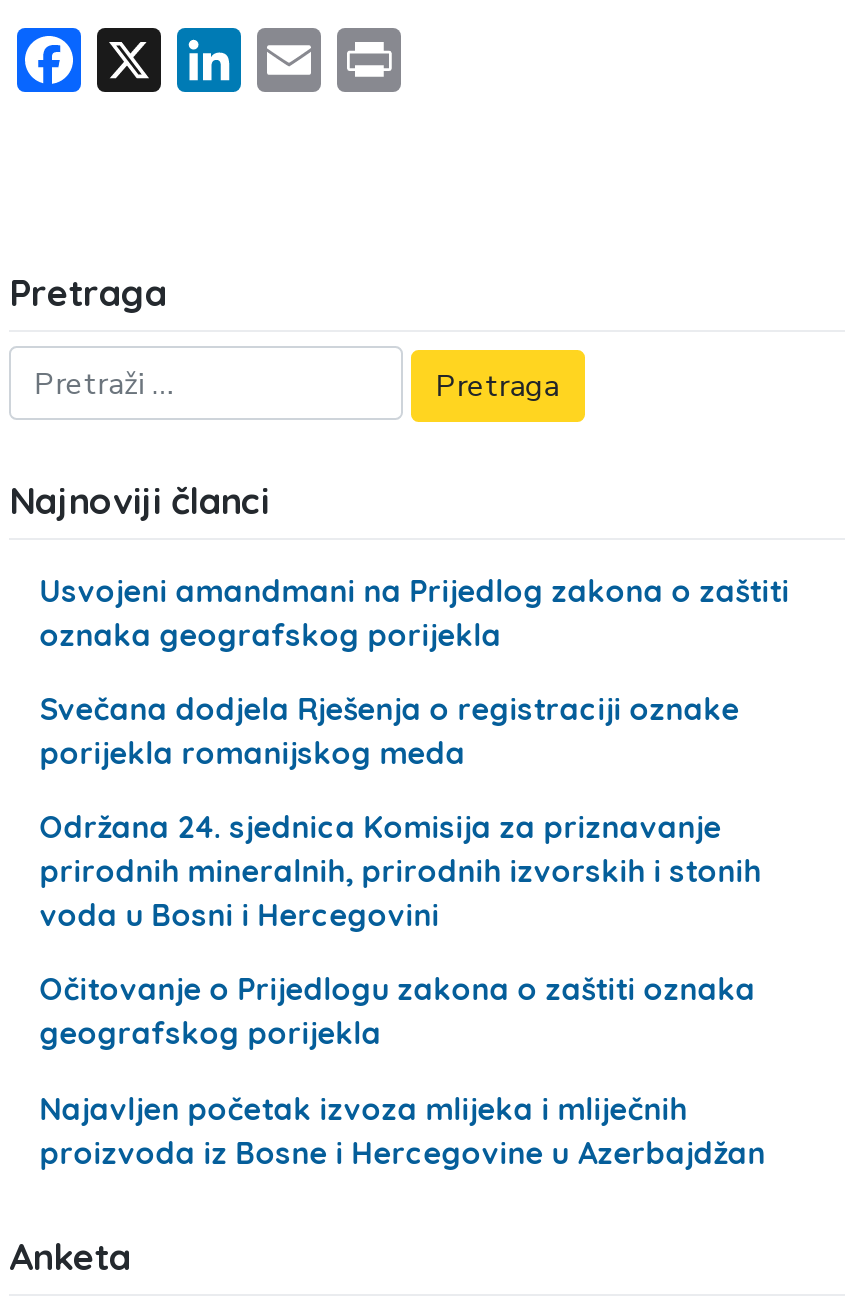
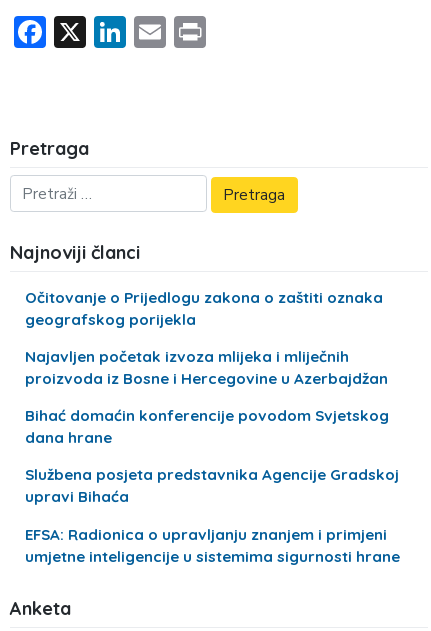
- Usvojeni amandmani na Prijedlog zakona o zaštiti
- oznaka geografskog porijekla
- Svečana dodjela Rješenja o registraciji oznake
- porijekla romanijskog meda
- Održana 24. sjednica Komisija za priznavanje
- prirodnih mineralnih, prirodnih izvorskih i stonih
- voda u Bosni i Hercegovini

moved up: Očitovanje o Prijedlogu zakona o zaštiti oznaka | geografskog porijekla | Najavljen početak izvoza mlijeka i mliječnih | proizvoda iz Bosne i Hercegovine u Azerbajdžan

+ Bihać domaćin konferencije povodom Svjetskog
+ dana hrane
+ Službena posjeta predstavnika Agencije Gradskoj
+ upravi Bihaća
+ EFSA: Radionica o upravljanju znanjem i primjeni
+ umjetne inteligencije u sistemima sigurnosti hrane
